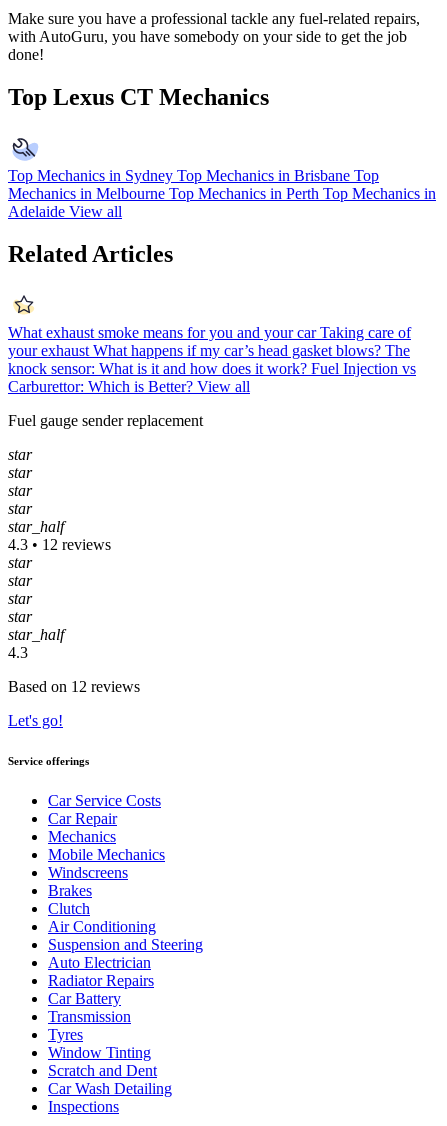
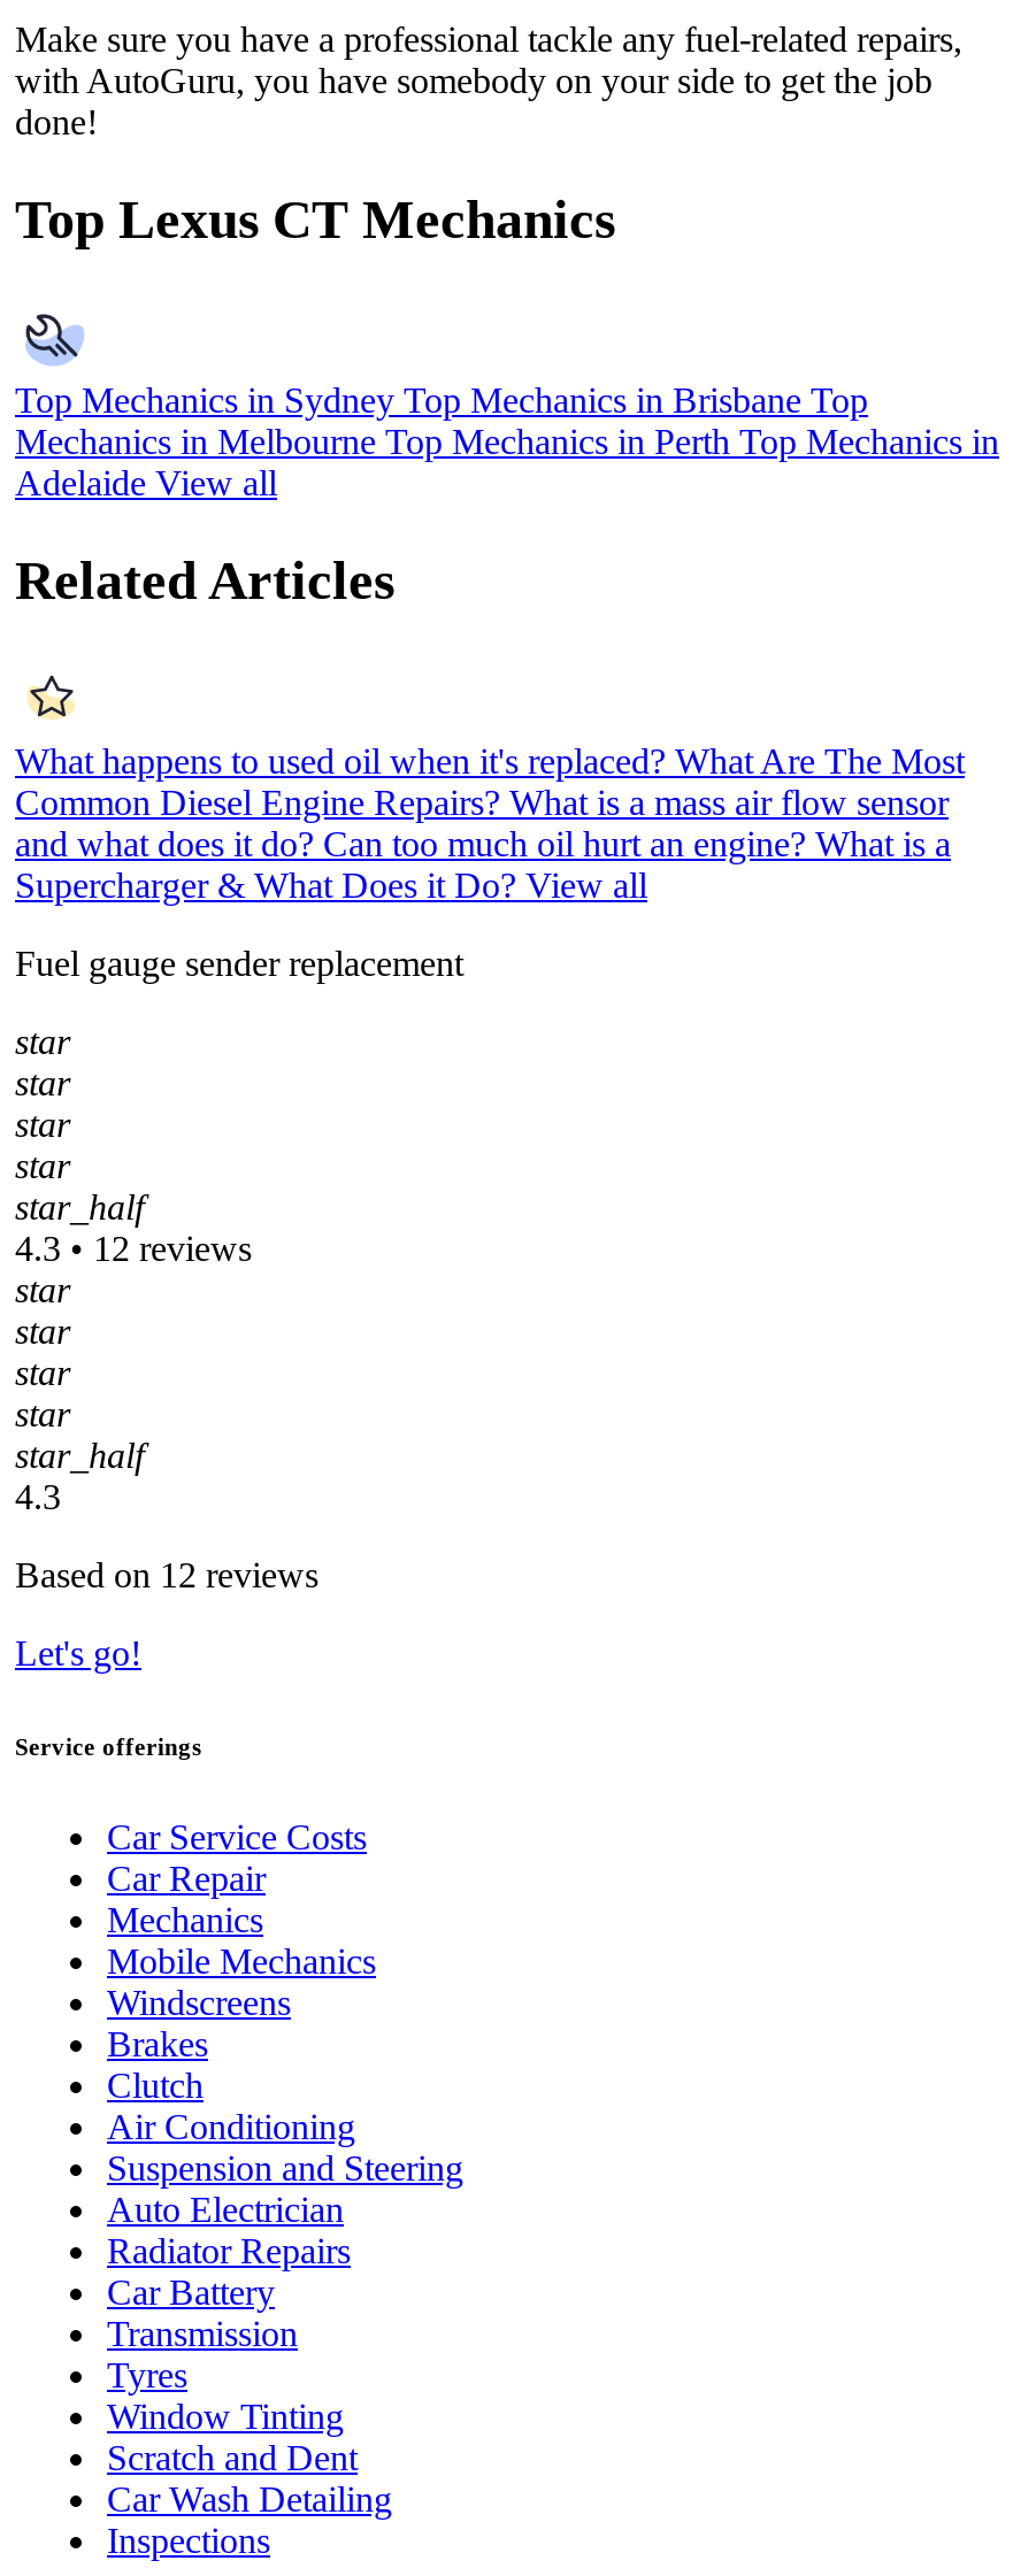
- What exhaust smoke means for you and your car Taking care of
- your exhaust What happens if my car’s head gasket blows? The
- knock sensor: What is it and how does it work? Fuel Injection vs
- Carburettor: Which is Better? View all
+ What happens to used oil when it's replaced? What Are The Most
+ Common Diesel Engine Repairs? What is a mass air flow sensor
+ and what does it do? Can too much oil hurt an engine? What is a
+ Supercharger & What Does it Do? View all
